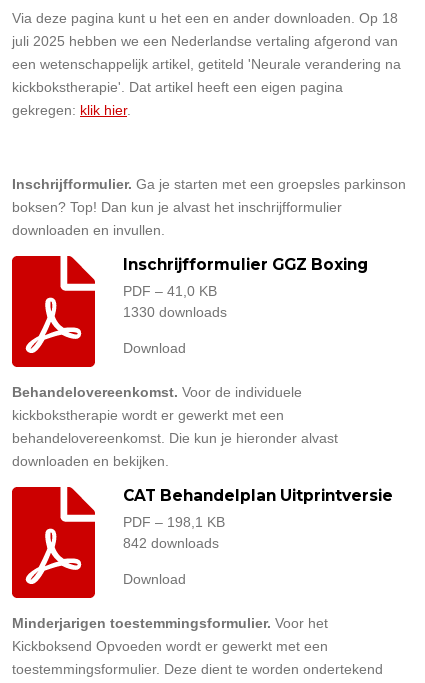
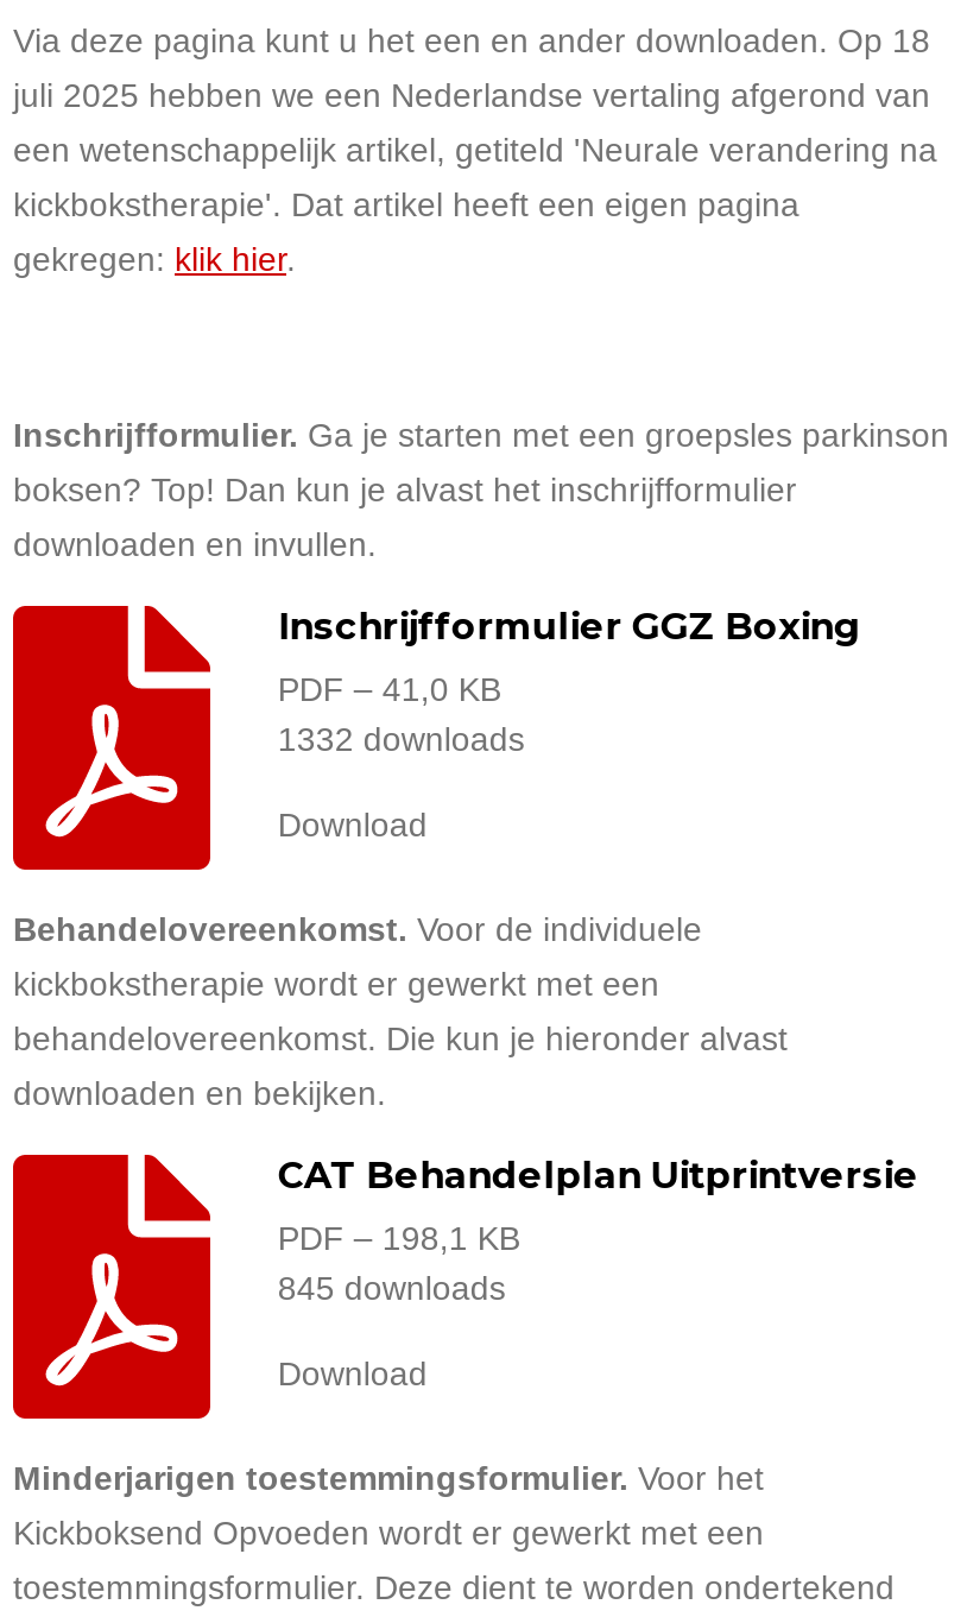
- 1330 downloads
+ 1332 downloads

- 842 downloads
+ 845 downloads
